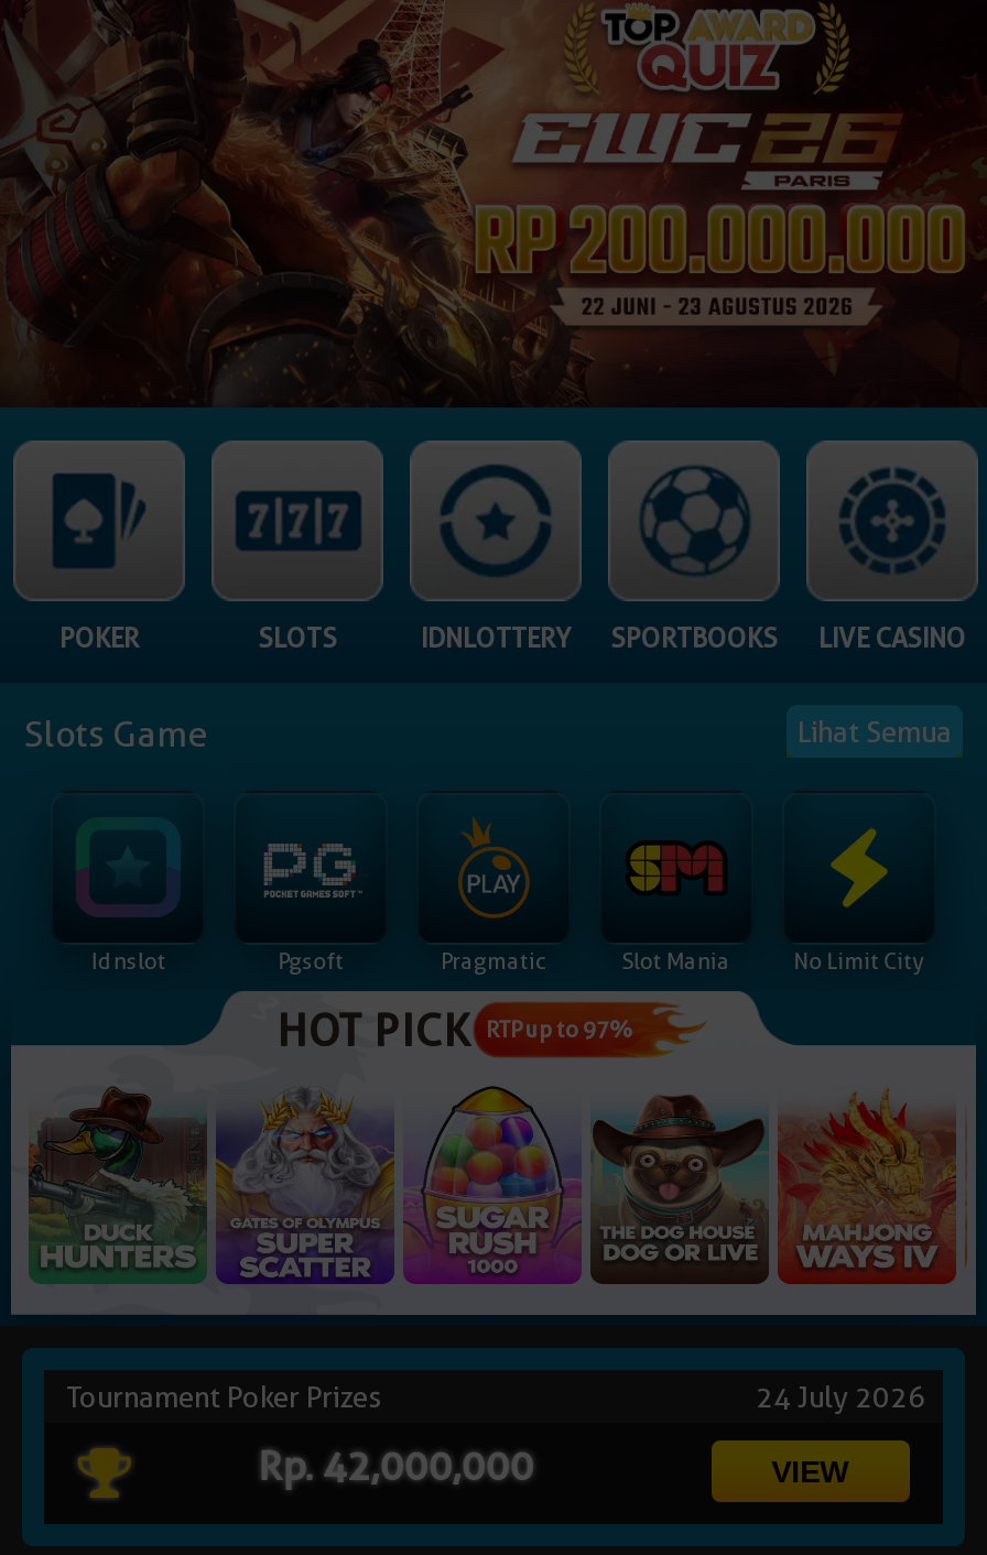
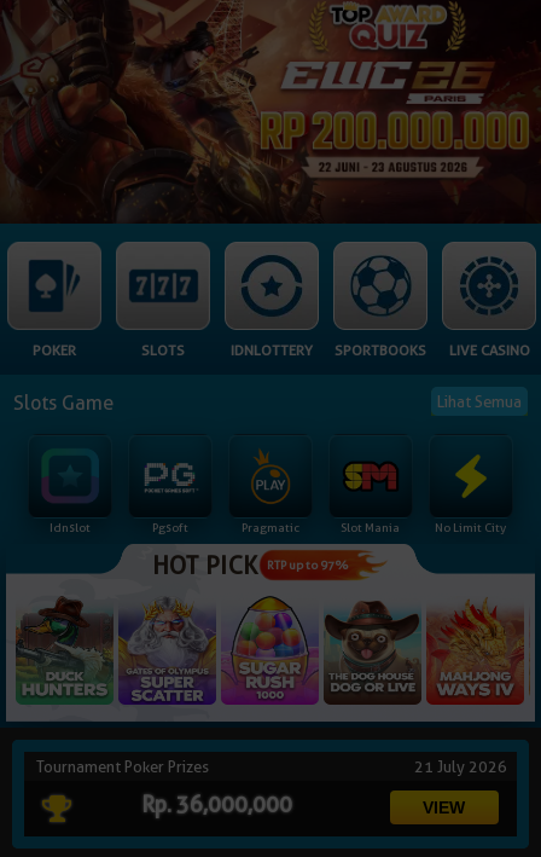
- 24 July 2026
+ 21 July 2026

- Rp. 42,000,000
+ Rp. 36,000,000
